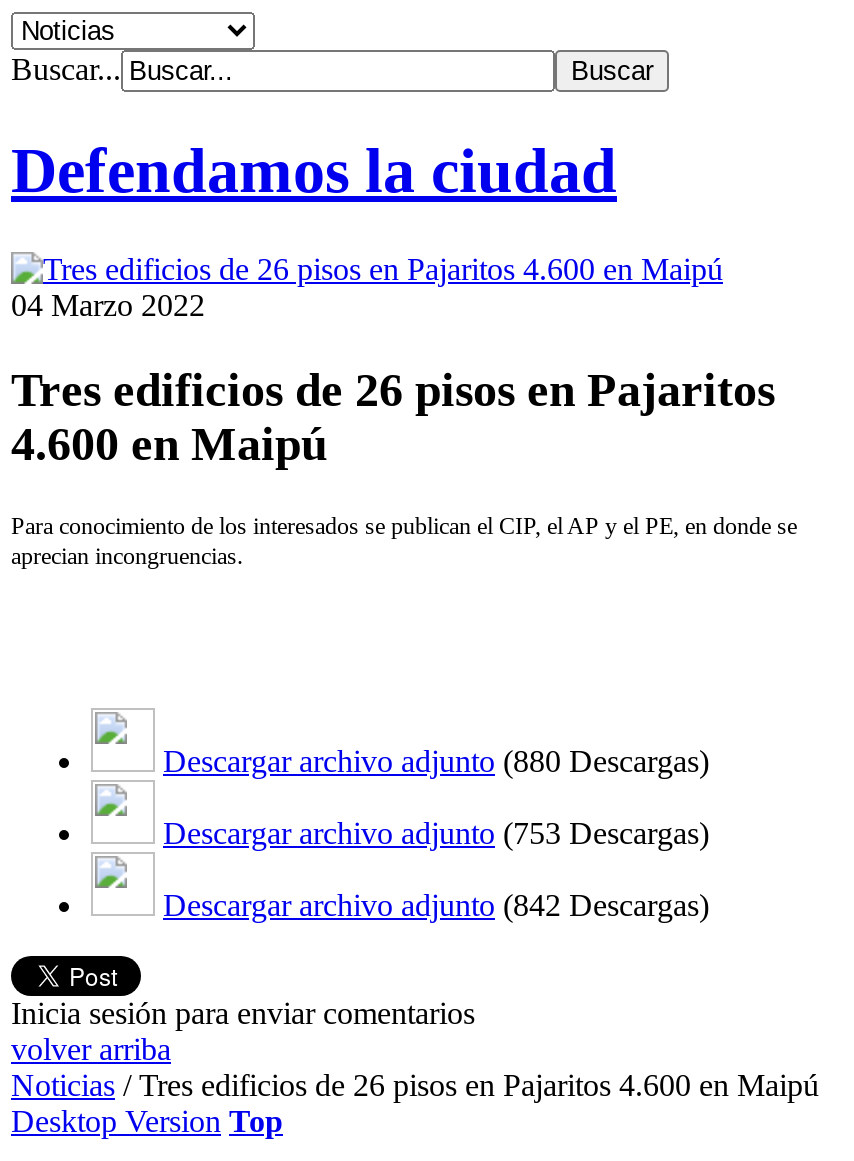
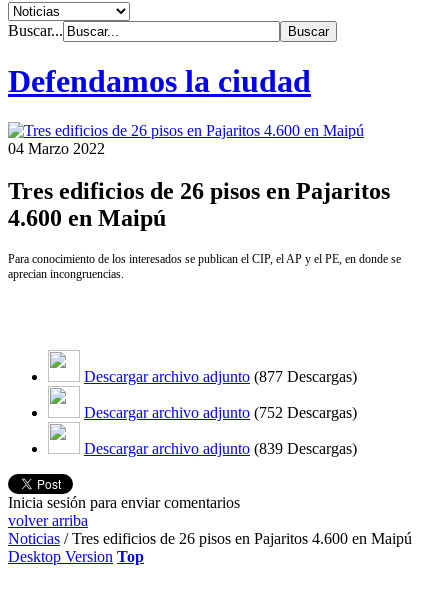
- Descargar archivo adjunto (880 Descargas)
+ Descargar archivo adjunto (877 Descargas)

- Descargar archivo adjunto (753 Descargas)
+ Descargar archivo adjunto (752 Descargas)

- Descargar archivo adjunto (842 Descargas)
+ Descargar archivo adjunto (839 Descargas)
